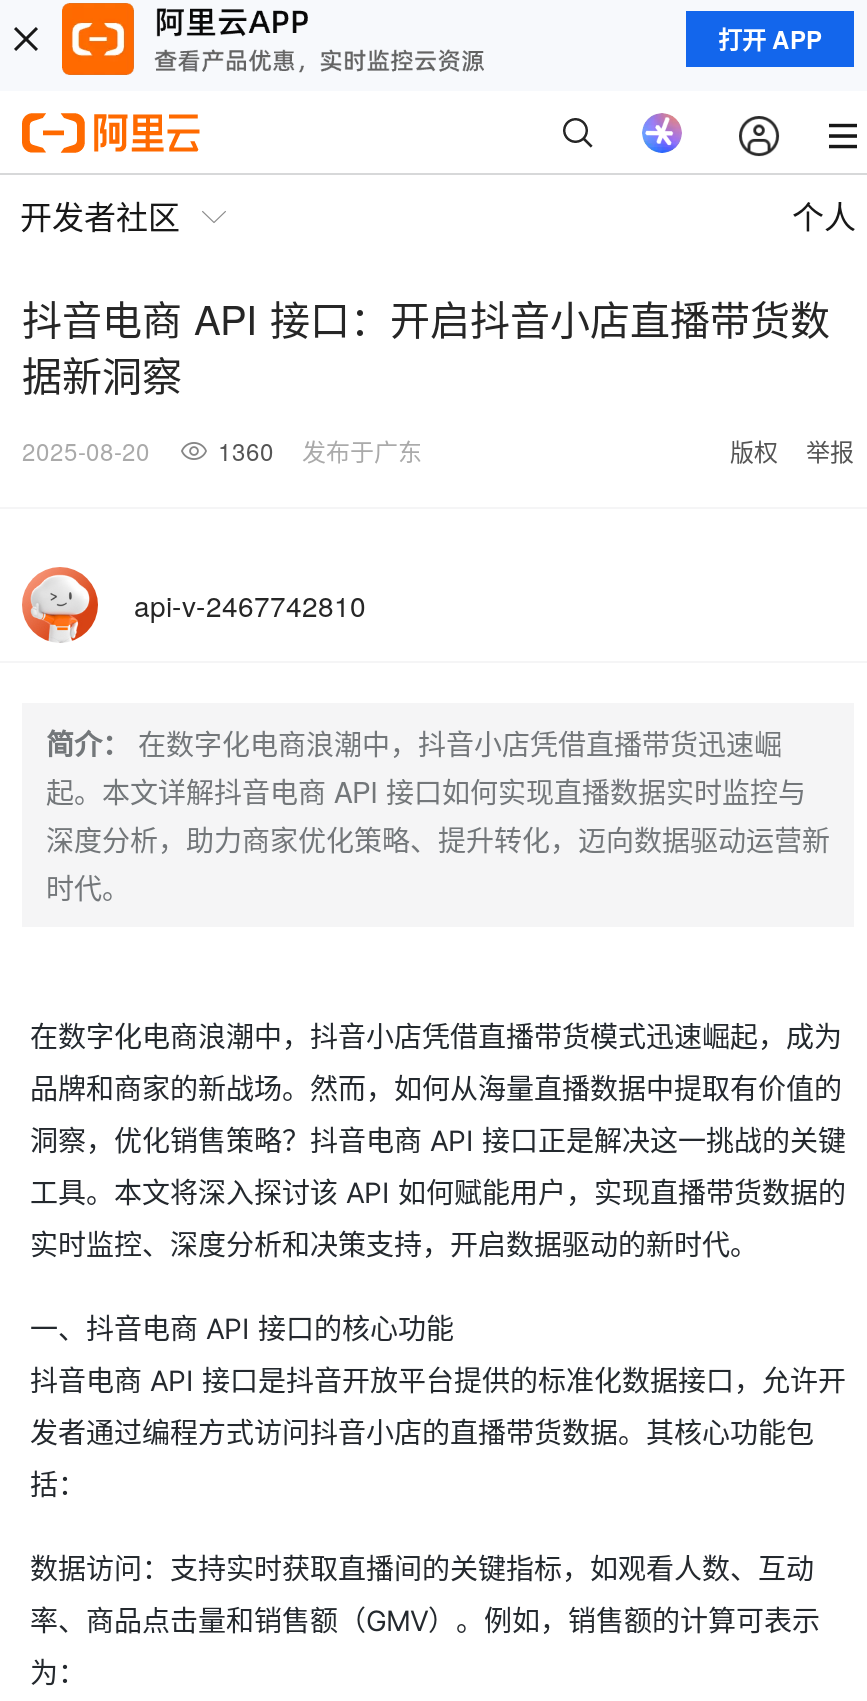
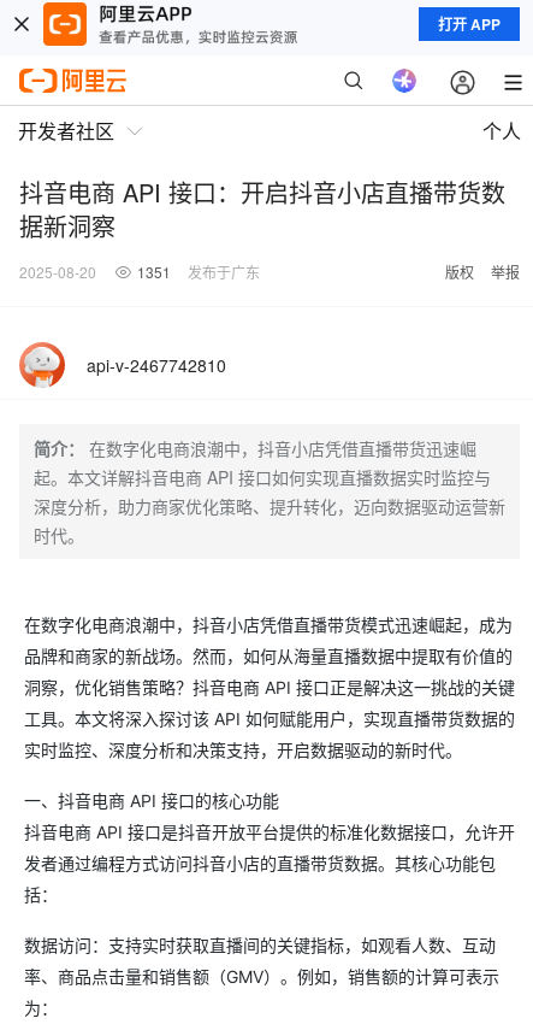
- 2025-08-20 1360 发布于广东
+ 2025-08-20 1351 发布于广东
